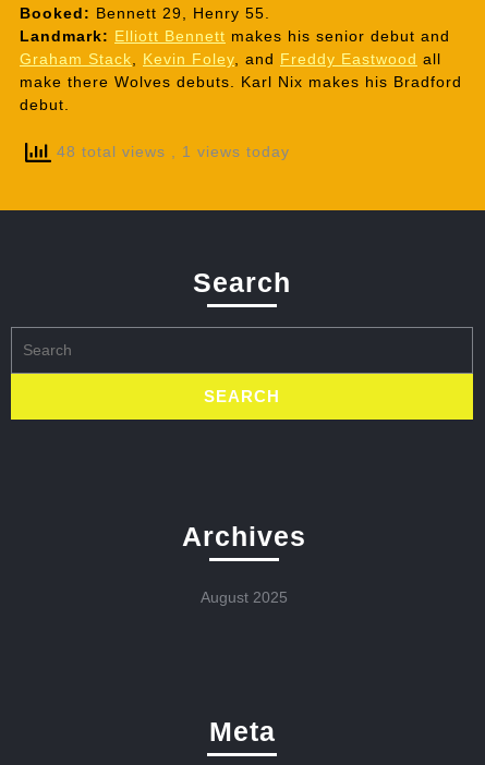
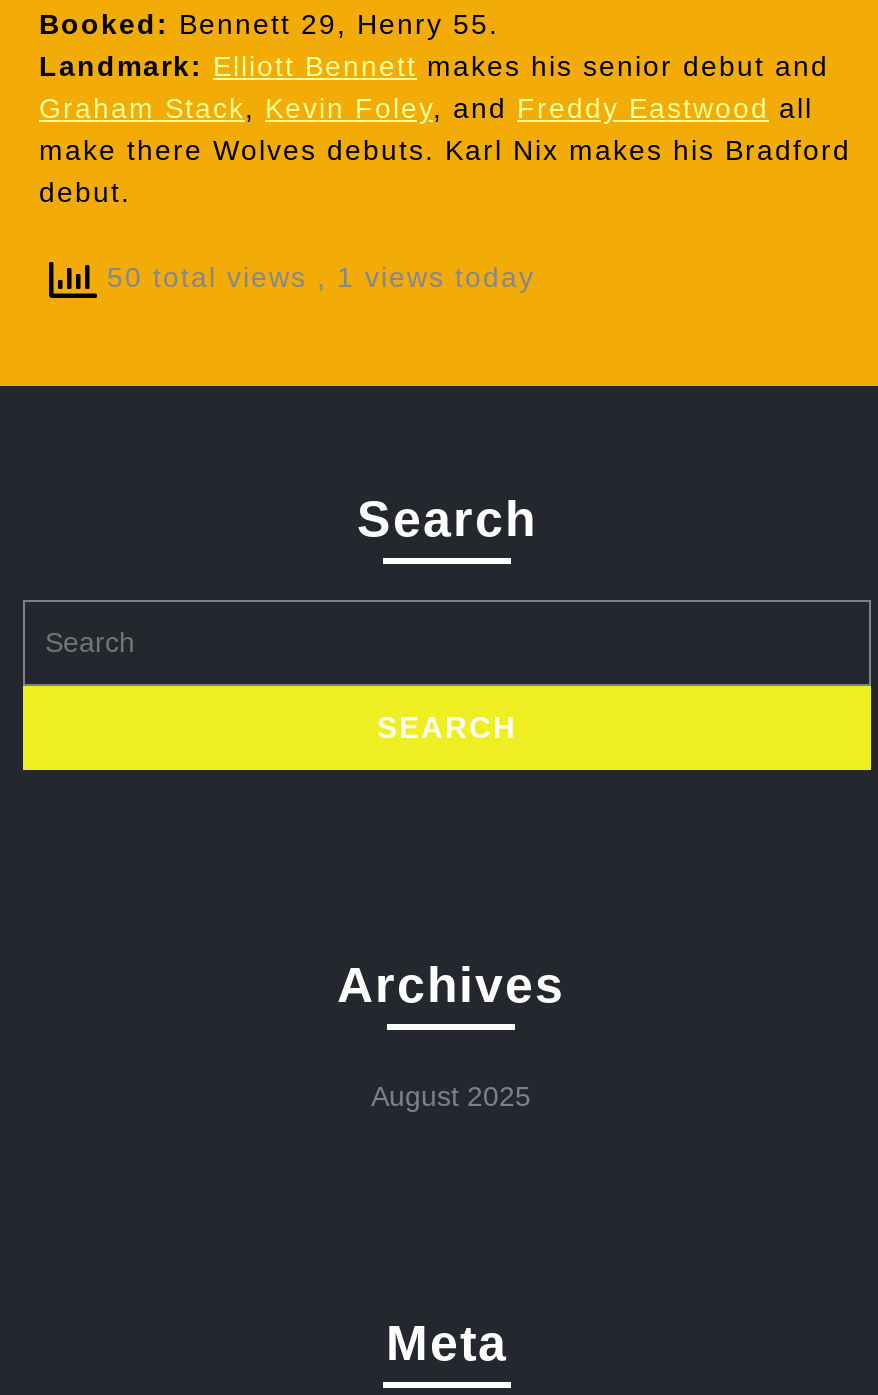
- 48 total views, 1 views today
+ 50 total views, 1 views today
